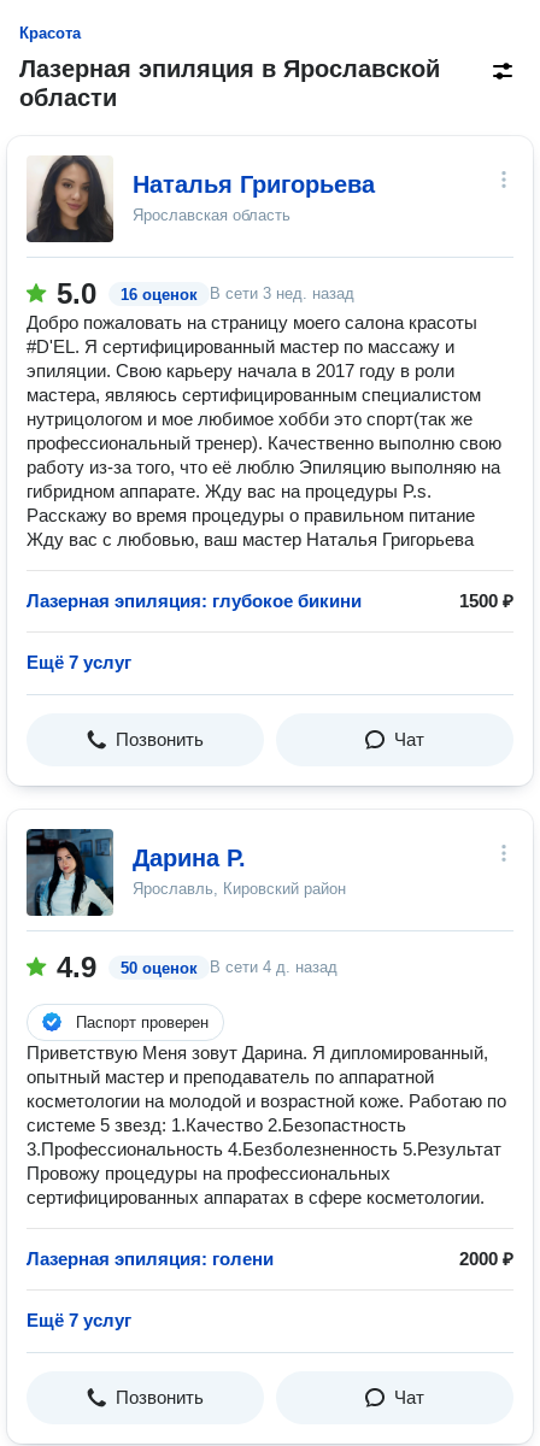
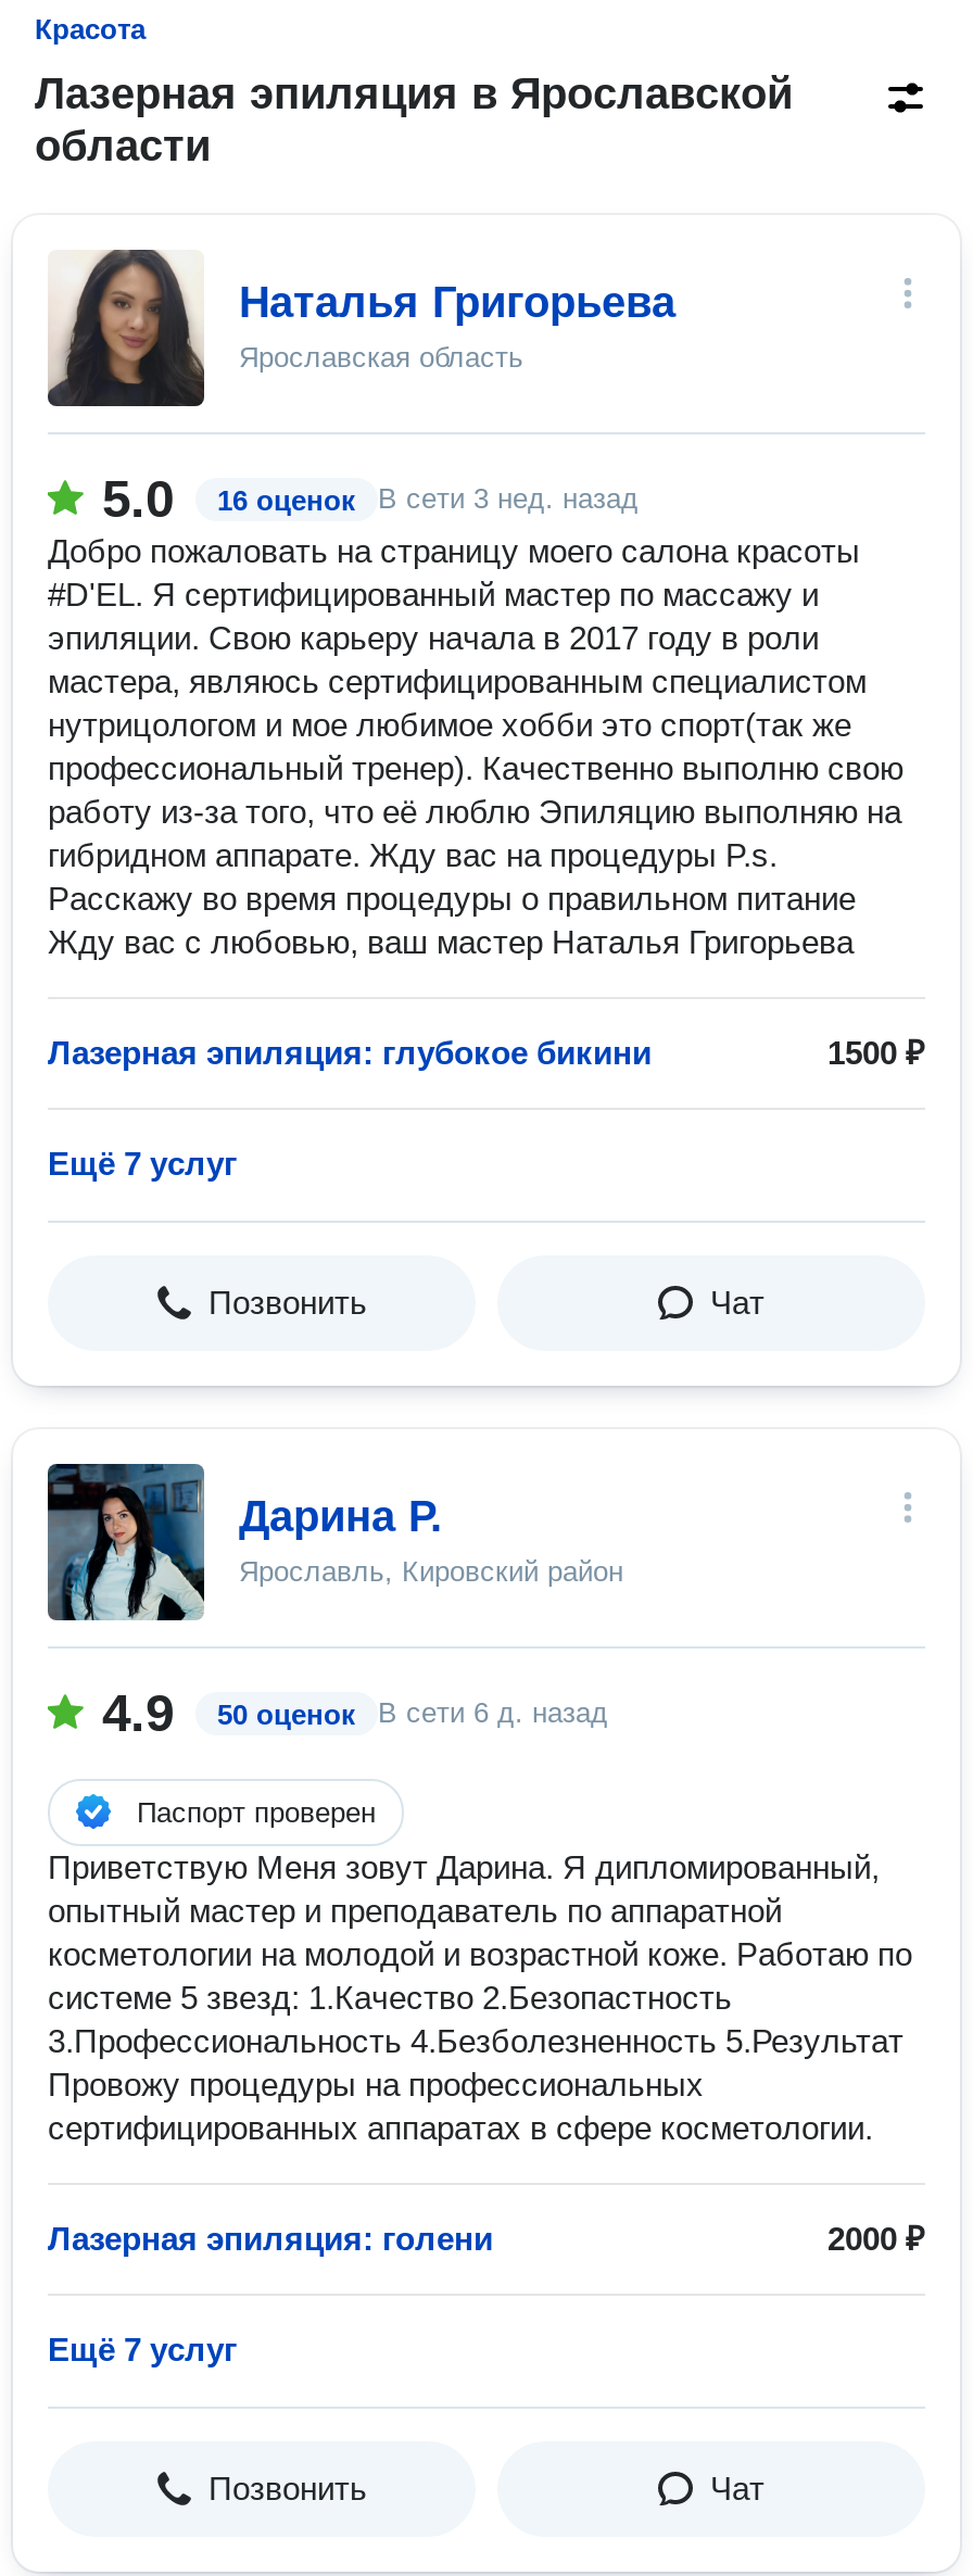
- 4.9 50 оценок В сети 4 д. назад
+ 4.9 50 оценок В сети 6 д. назад
